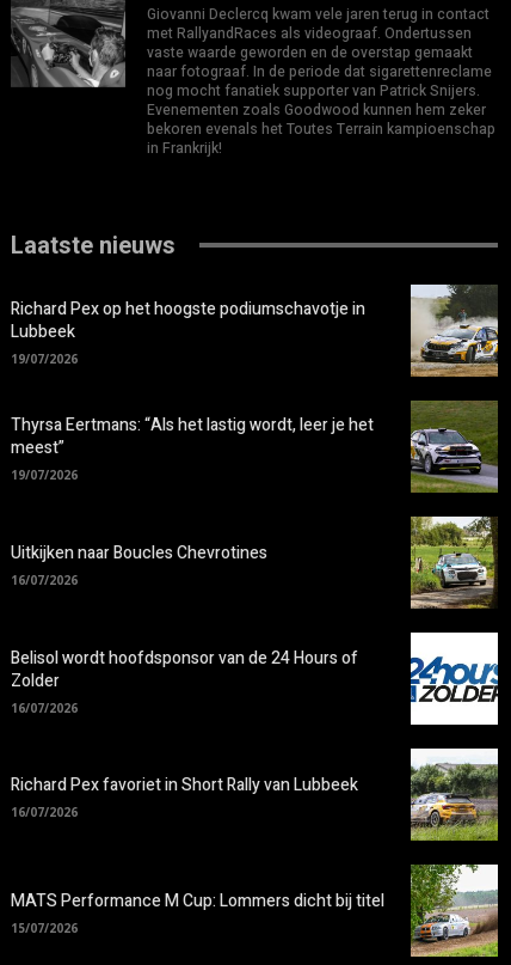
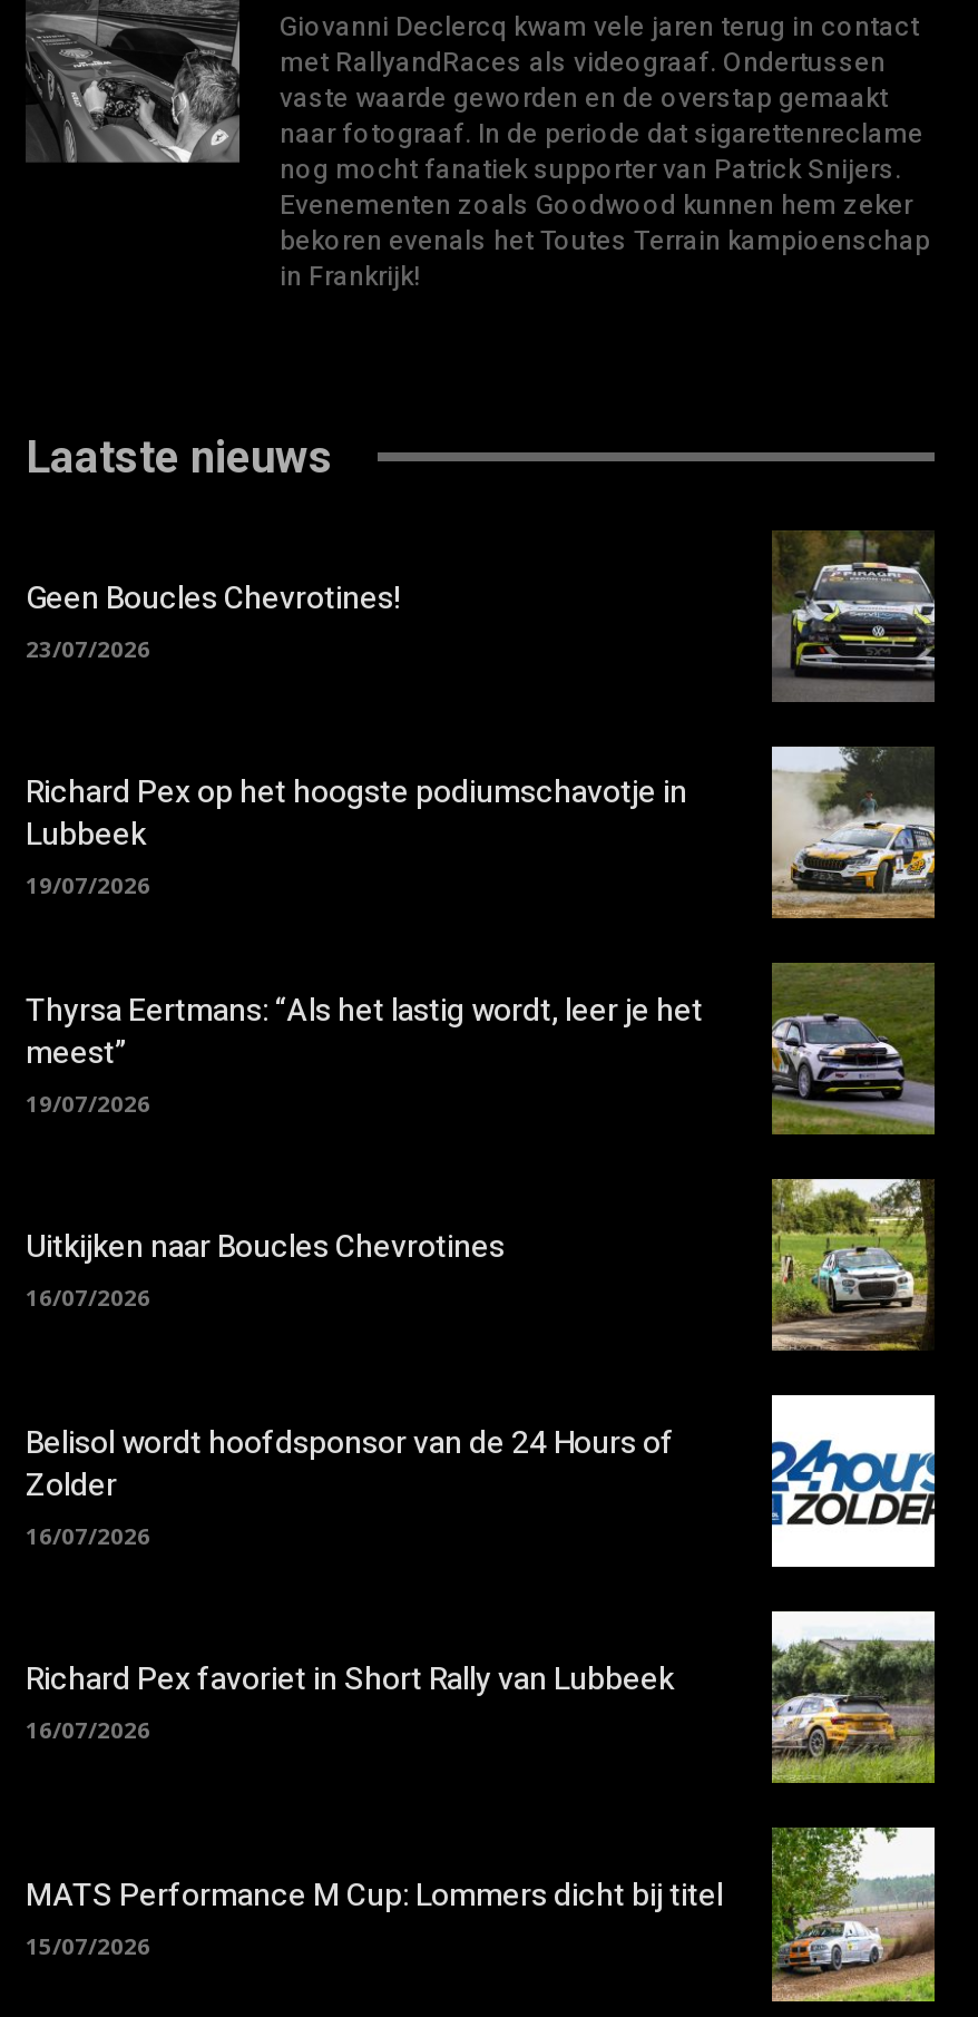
+ Geen Boucles Chevrotines!
+ 23/07/2026

+ [image]
